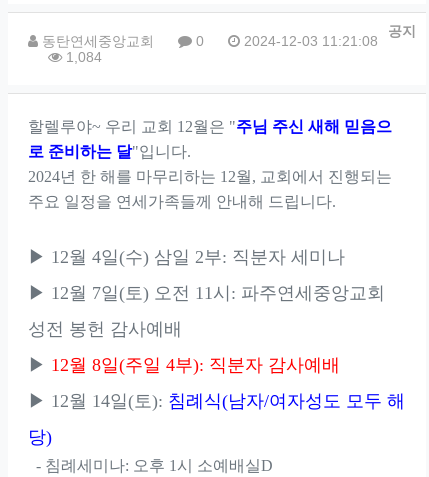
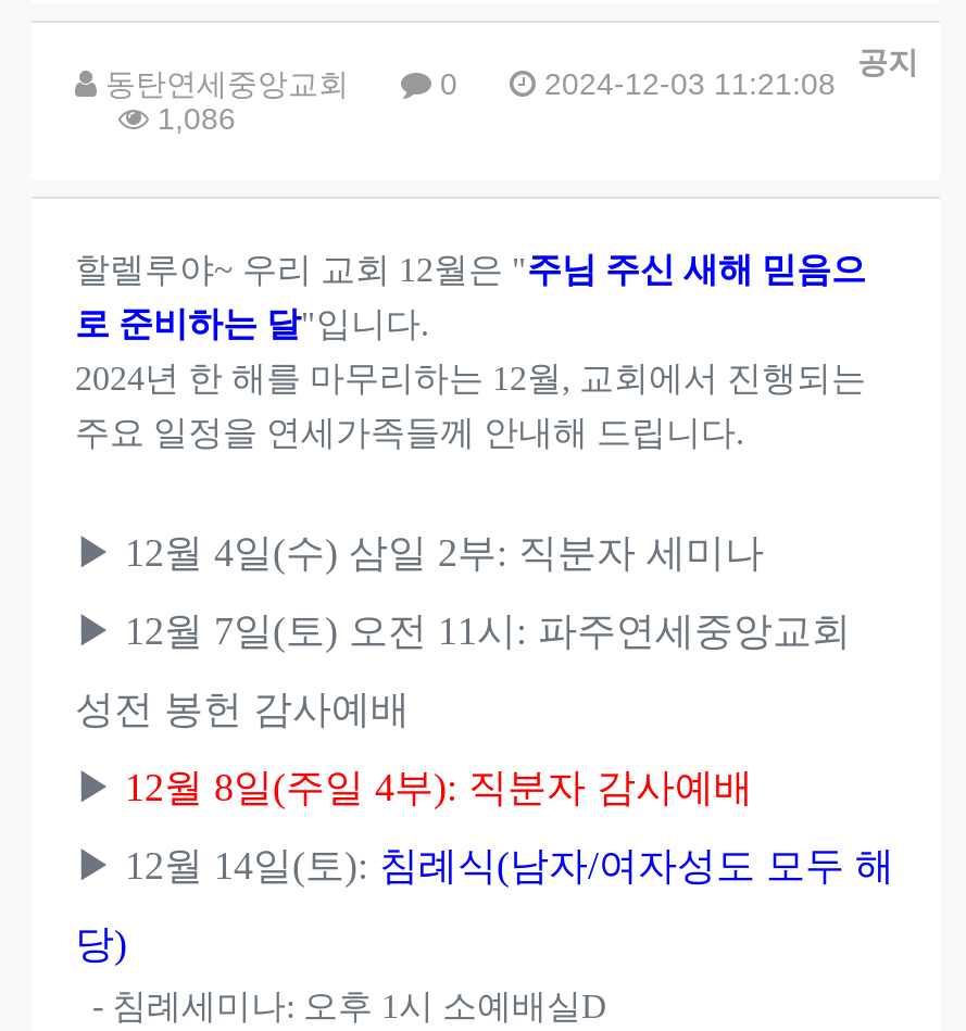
- 1,084
+ 1,086
